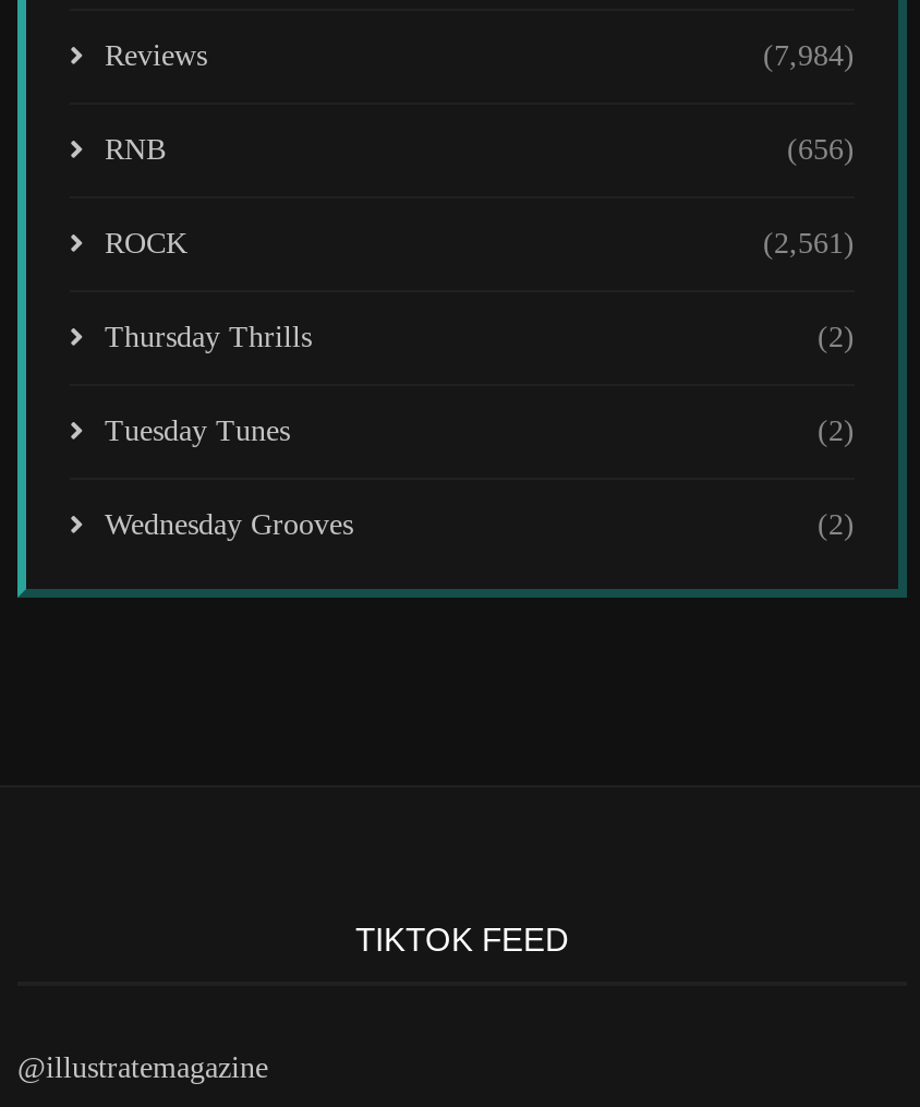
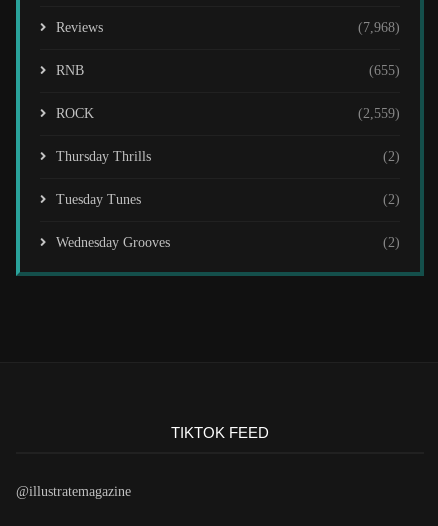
- (7,984)
+ (7,968)

- (656)
+ (655)

- (2,561)
+ (2,559)
